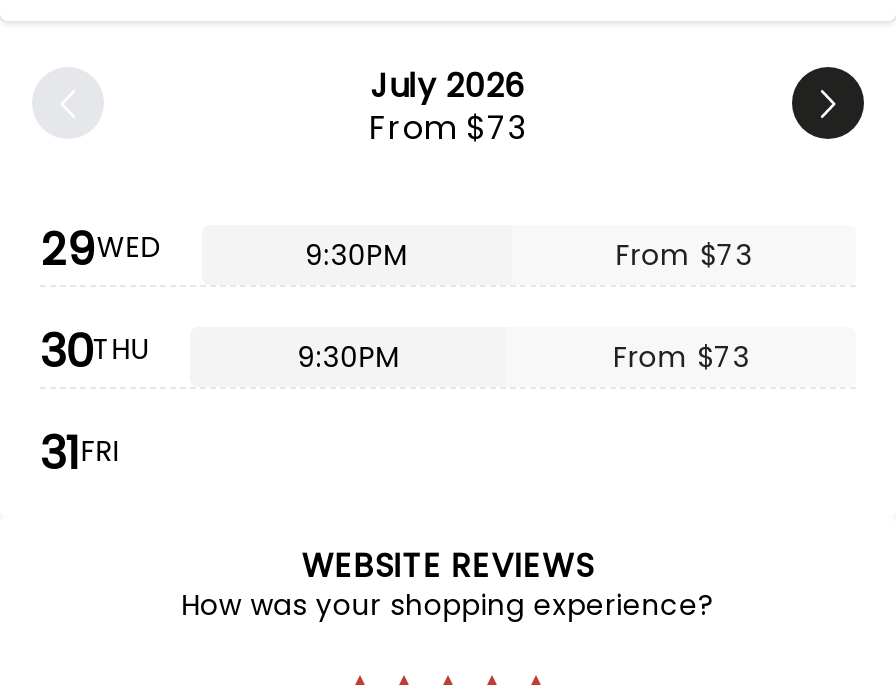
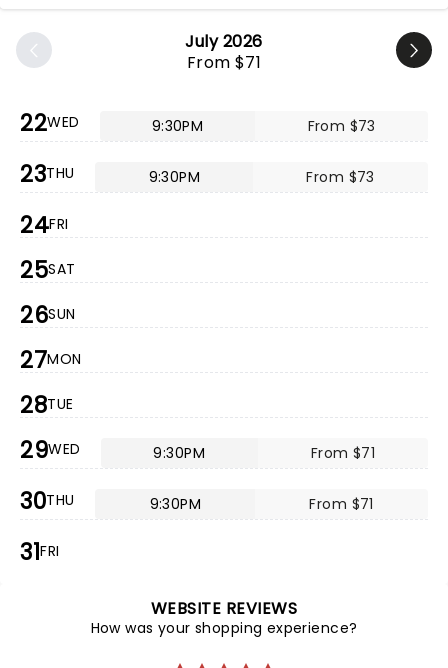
- From $73
+ From $71

- 29WED
+ 22WED

- 30THU
+ 23THU

+ 24FRI
+ 25SAT
+ 26SUN
+ 27MON
+ 28TUE
+ 29WED
+ 9:30PM
+ From $71
+ 30THU
+ 9:30PM
+ From $71
